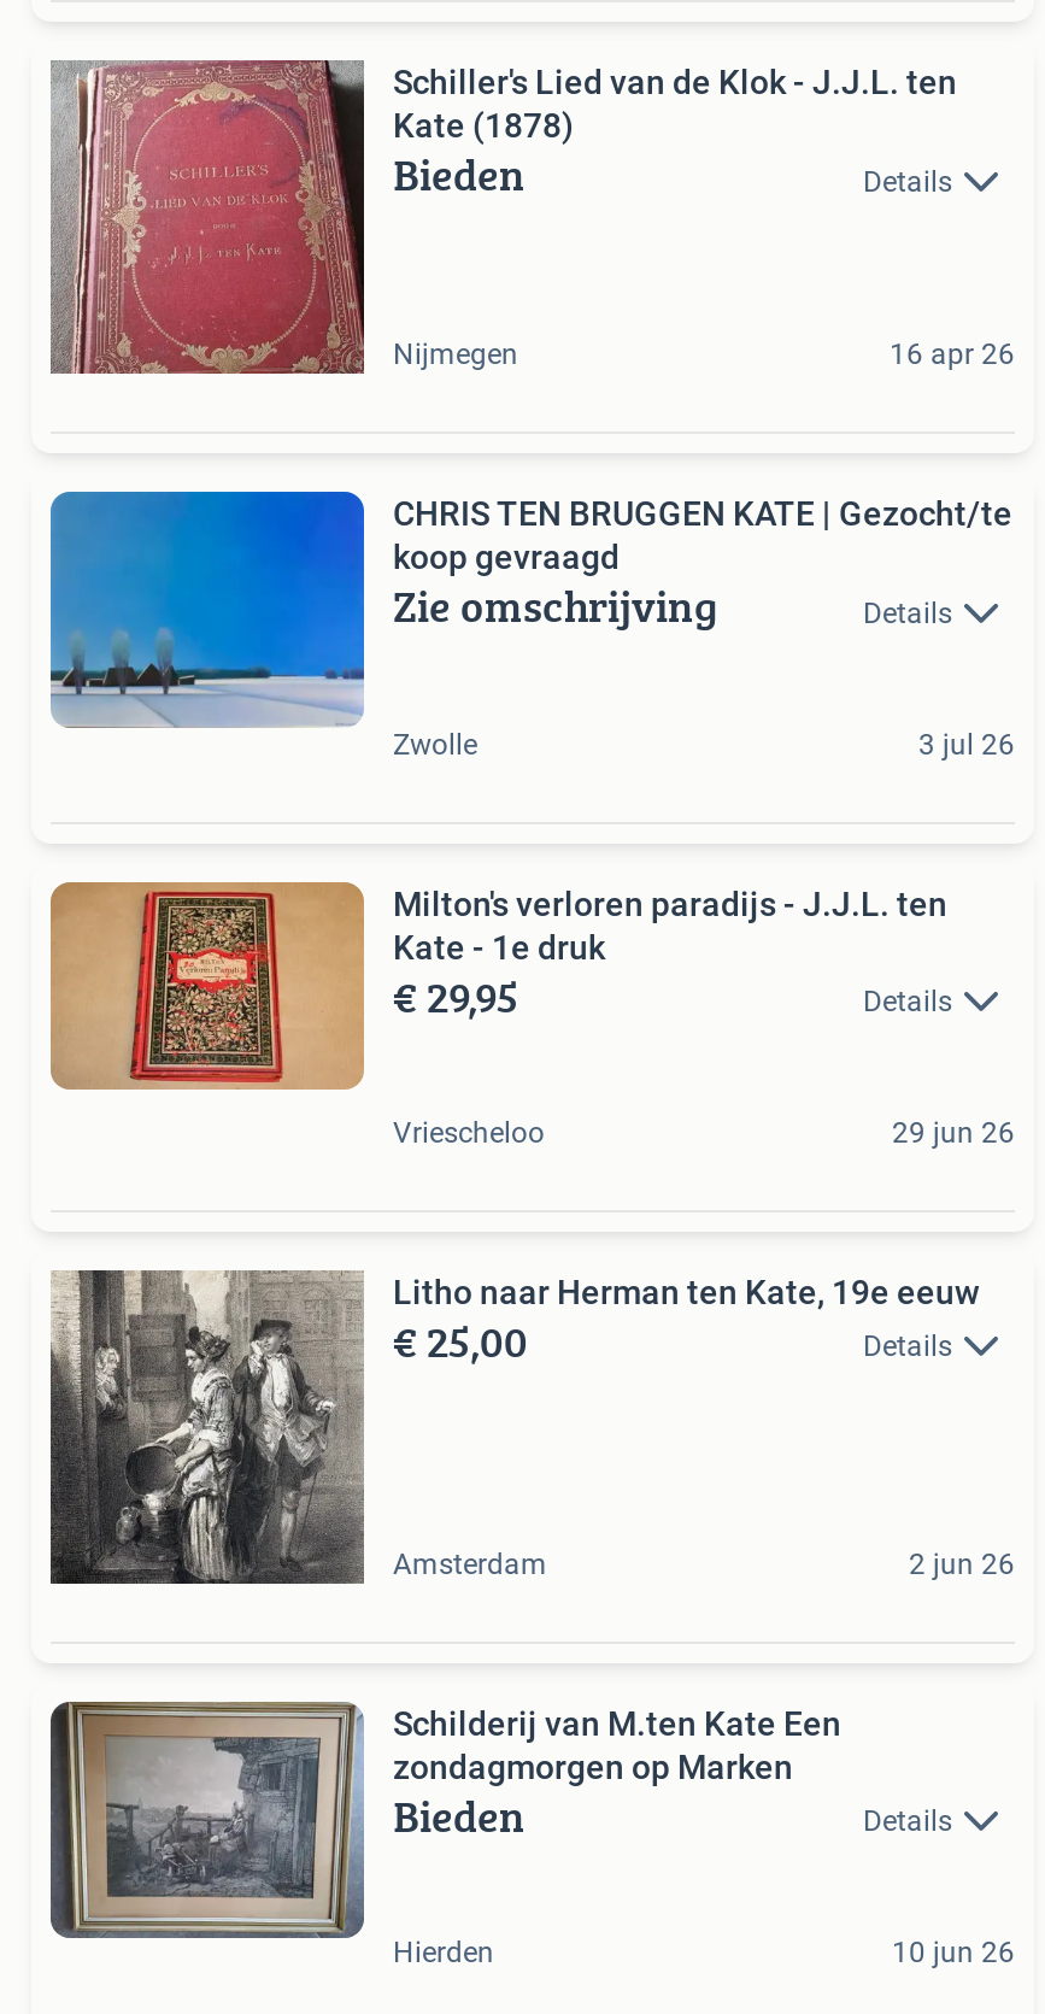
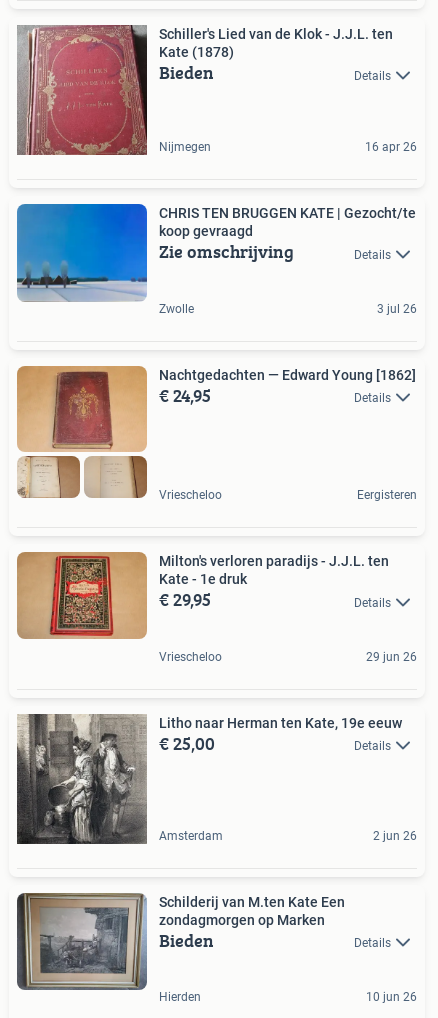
+ [image]
+ Nachtgedachten — Edward Young [1862]
+ € 24,95
+ Details

+ Vriescheloo
+ Eergisteren
